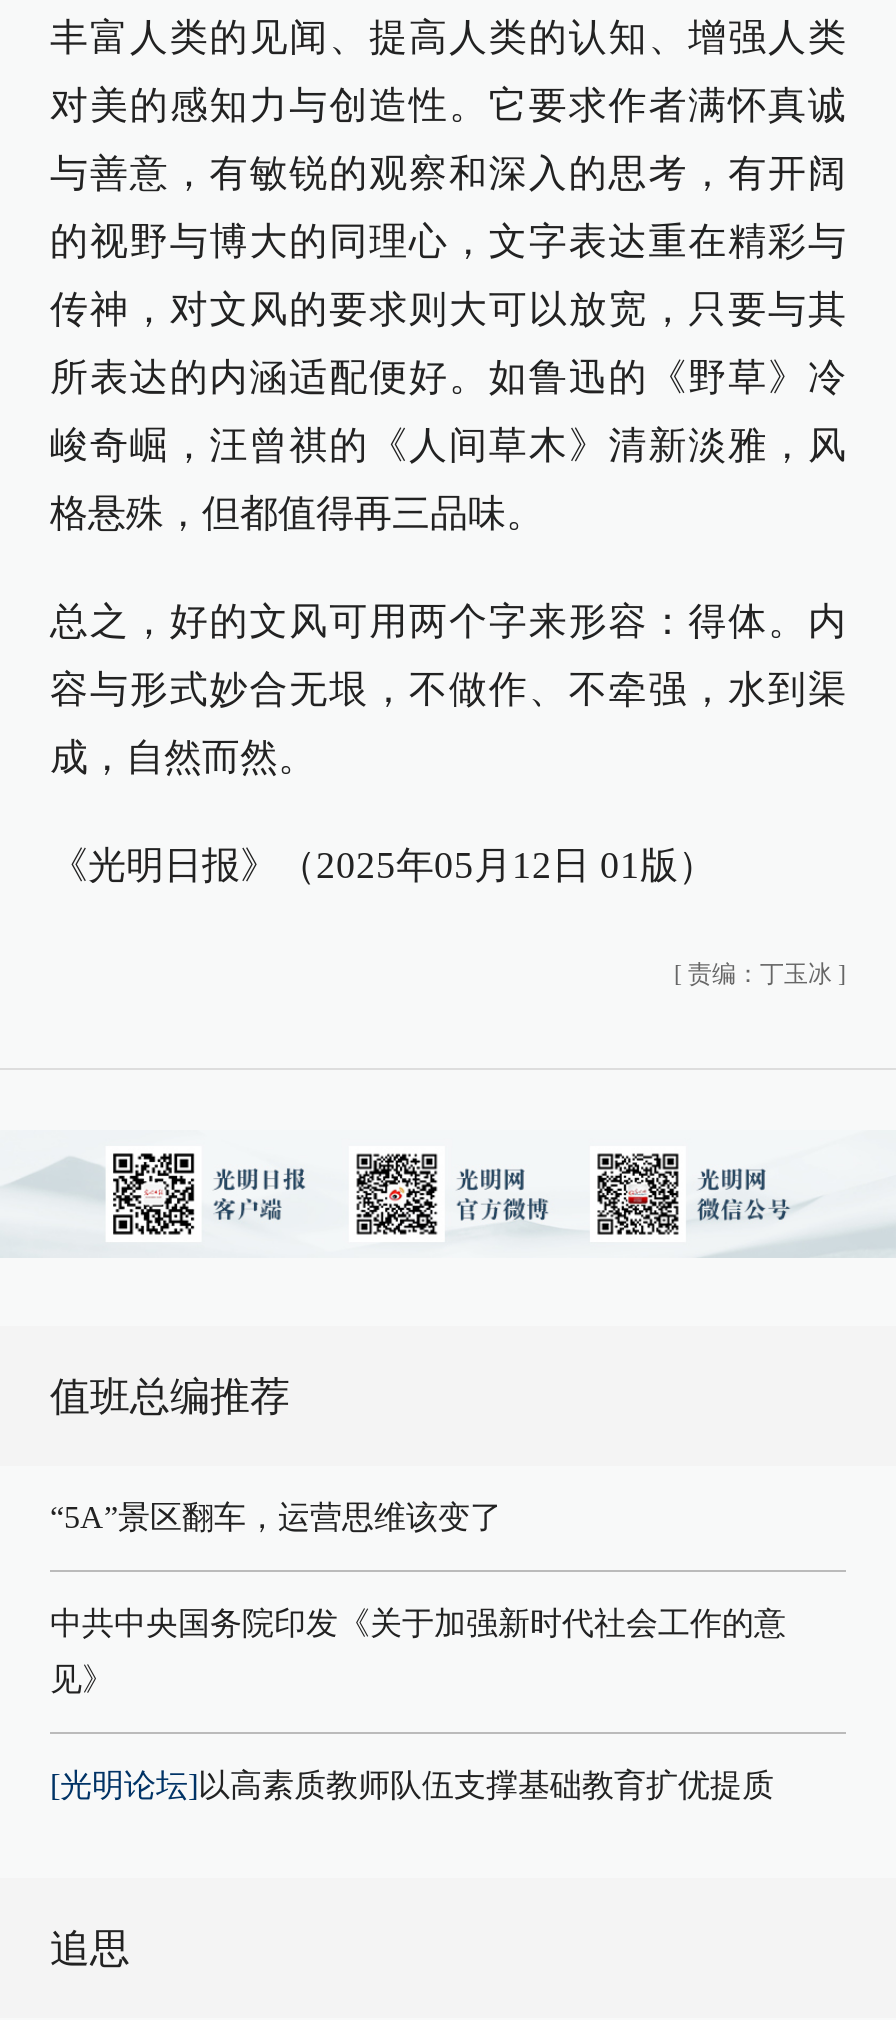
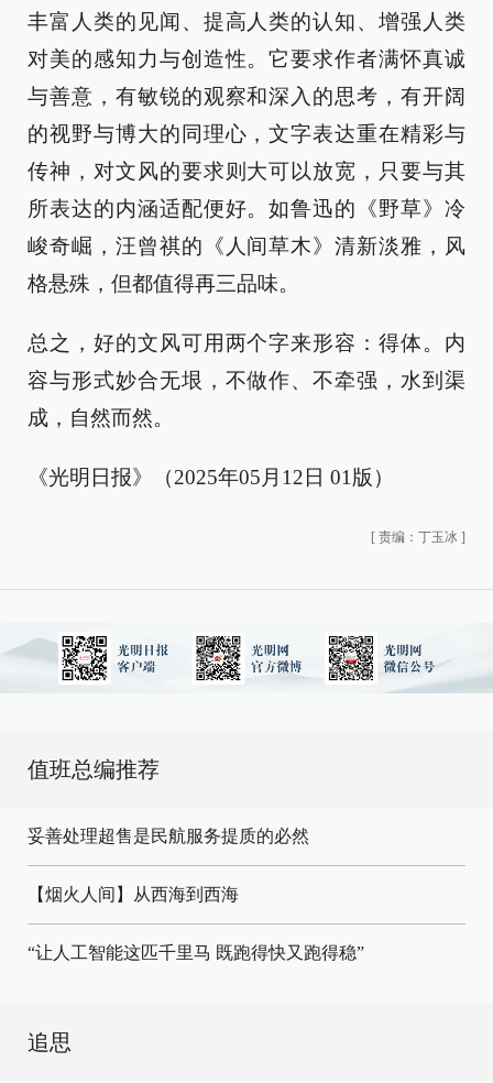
- “5A”景区翻车，运营思维该变了
- 中共中央国务院印发《关于加强新时代社会工作的意
- 见》
- [光明论坛]以高素质教师队伍支撑基础教育扩优提质
+ 妥善处理超售是民航服务提质的必然
+ 【烟火人间】从西海到西海
+ “让人工智能这匹千里马 既跑得快又跑得稳”
